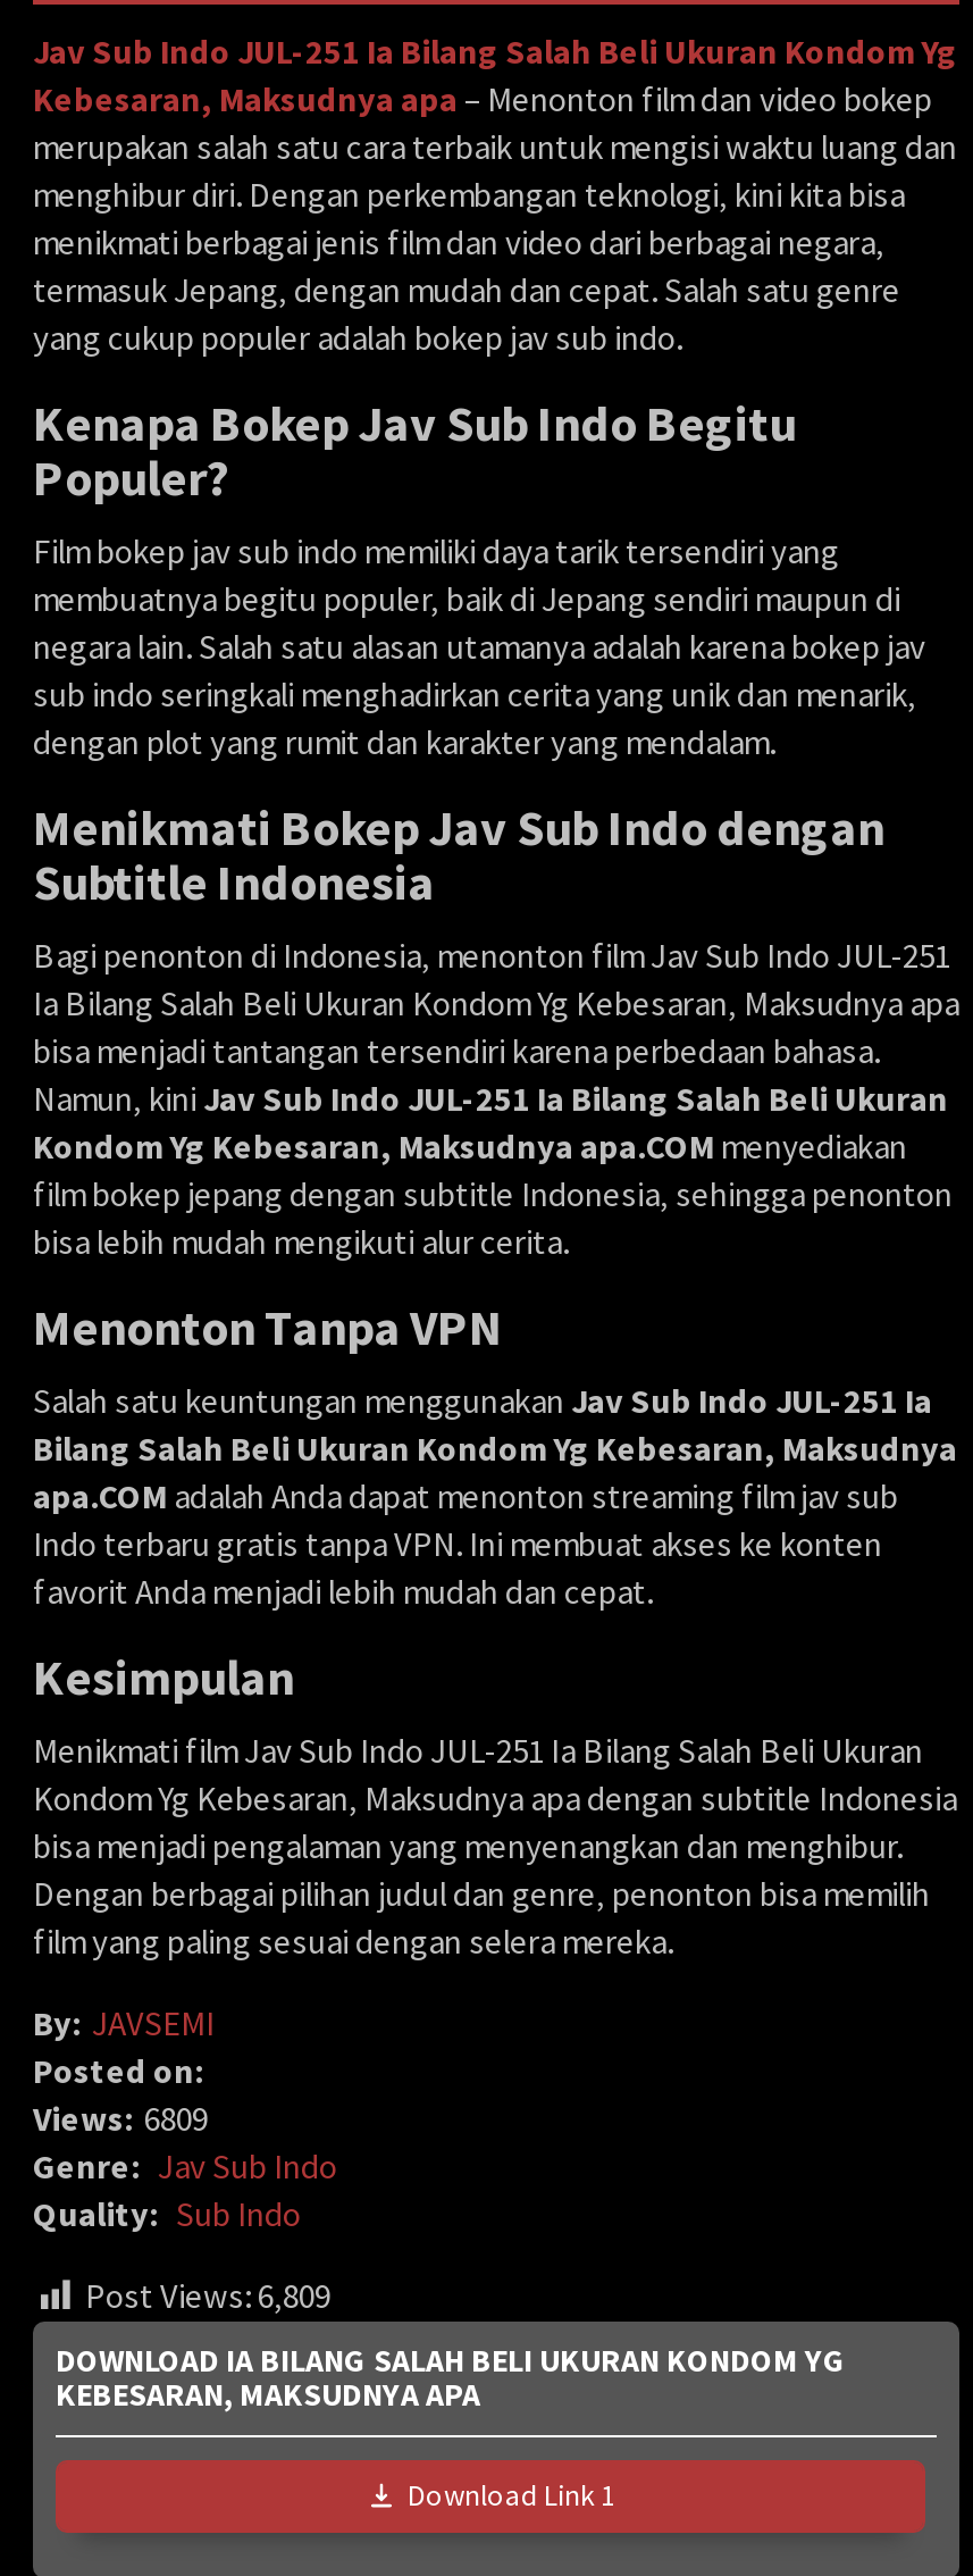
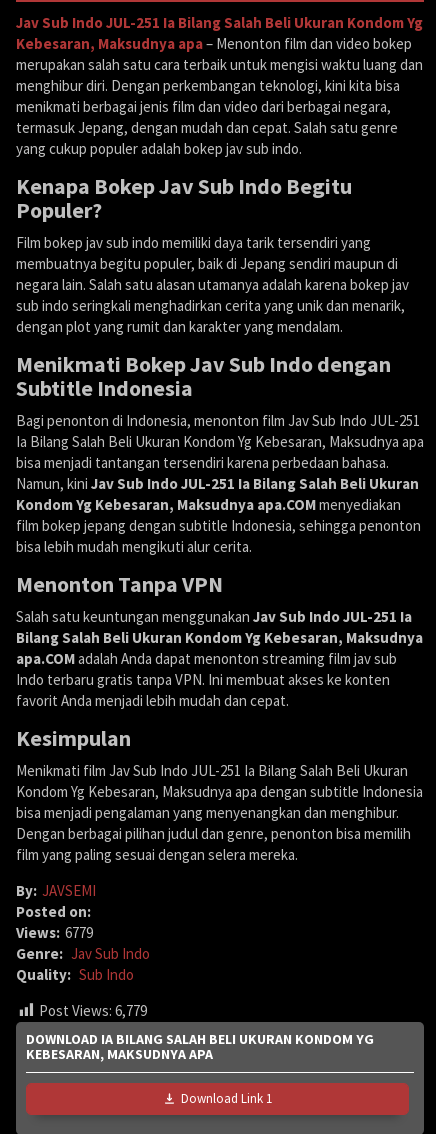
- Views: 6809
+ Views: 6779

- Post Views: 6,809
+ Post Views: 6,779
